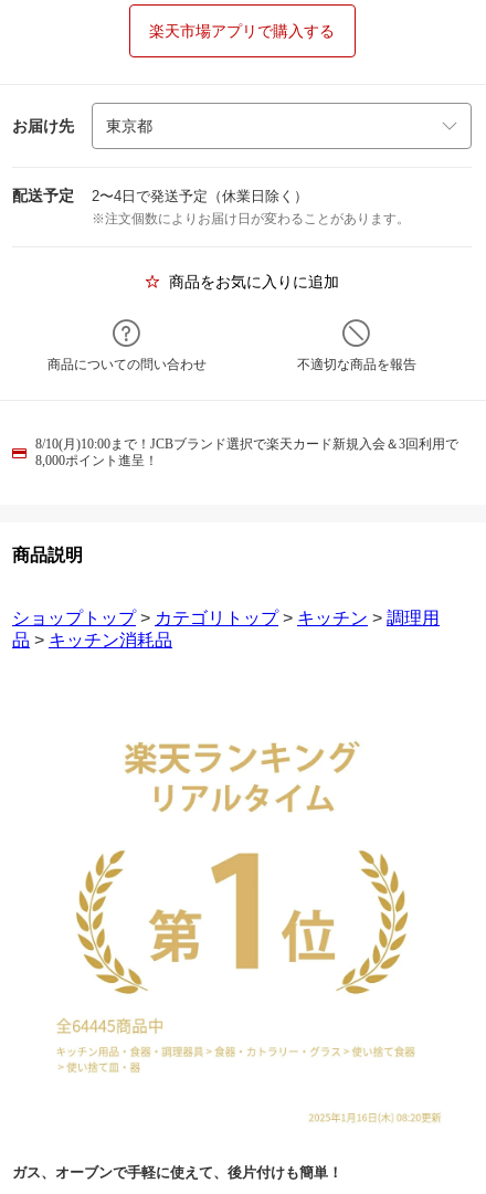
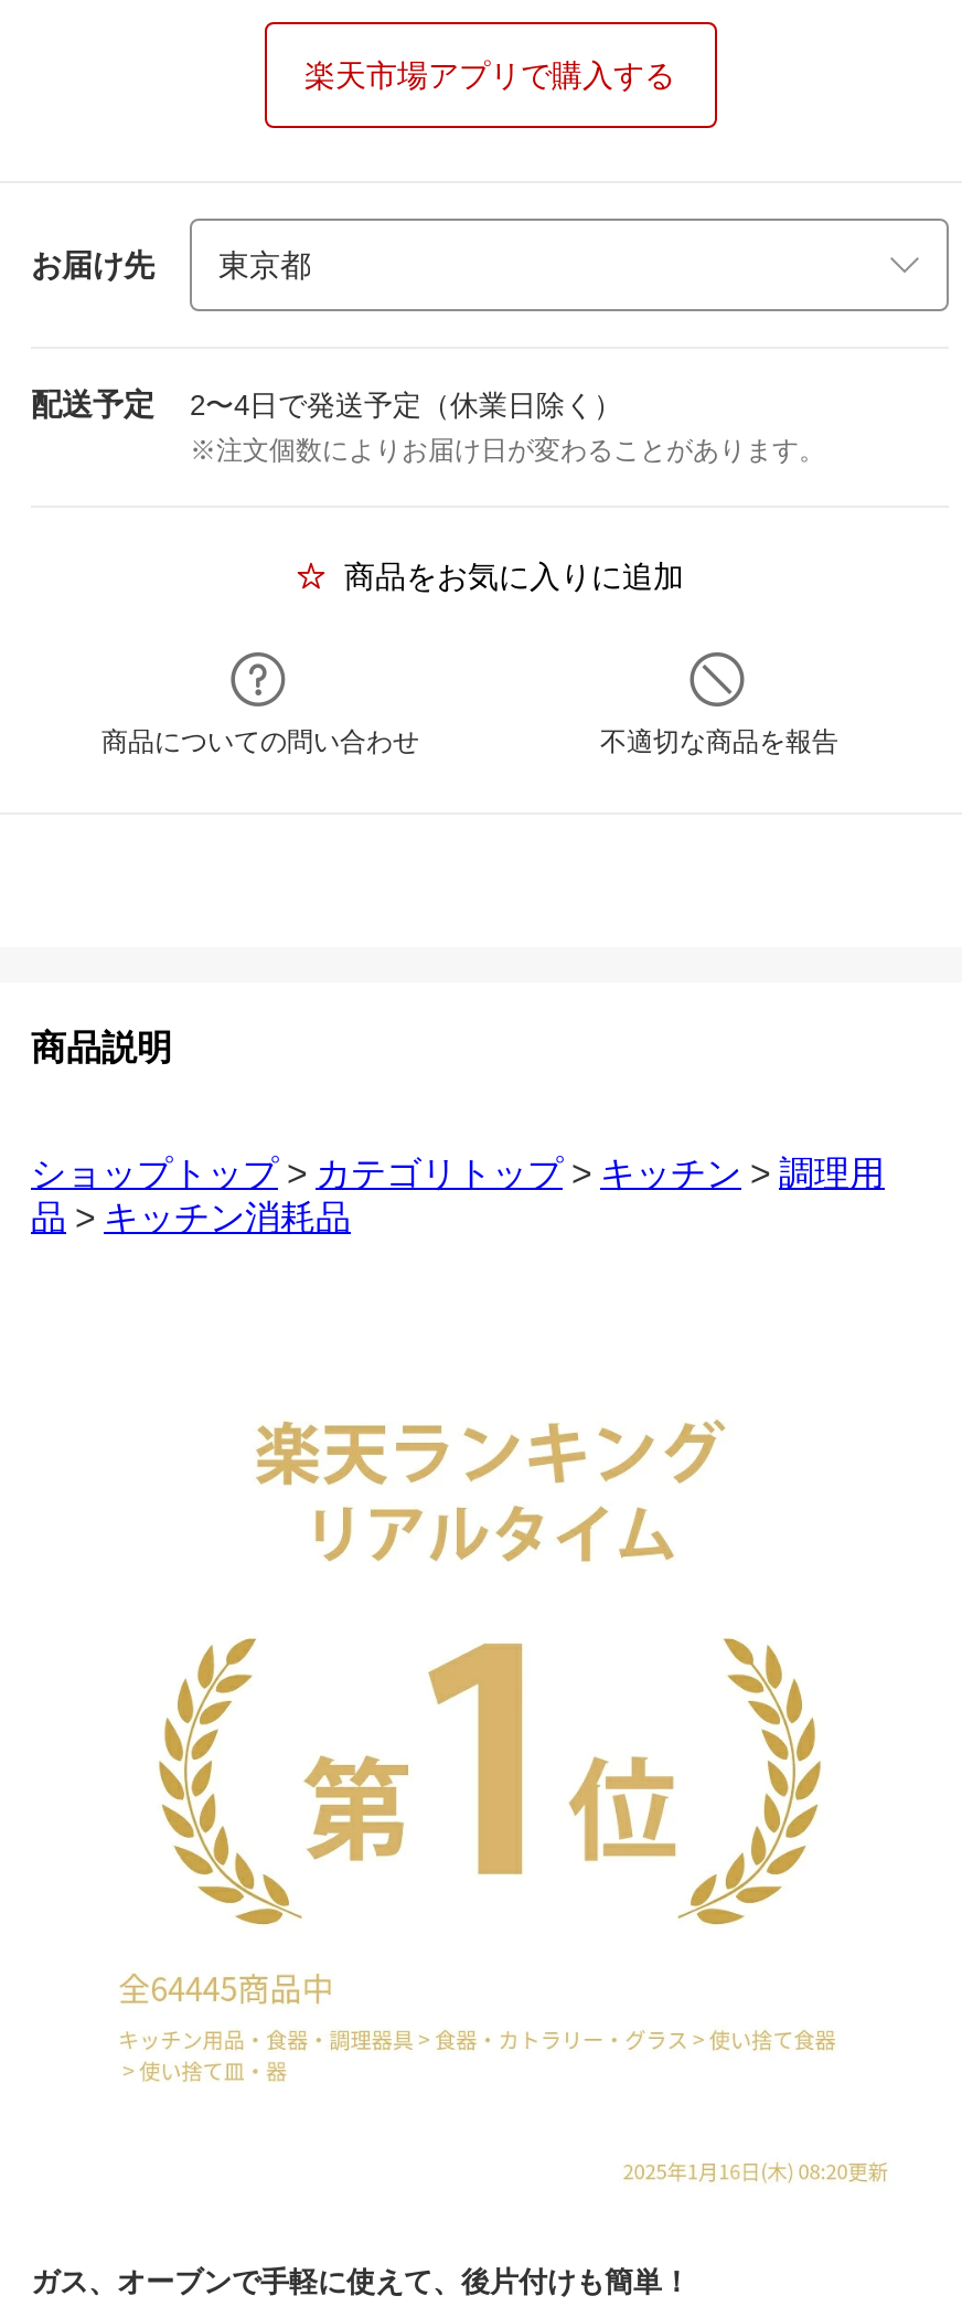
- 8/10(月)10:00まで！JCBブランド選択で楽天カード新規入会＆3回利用で
- 8,000ポイント進呈！
